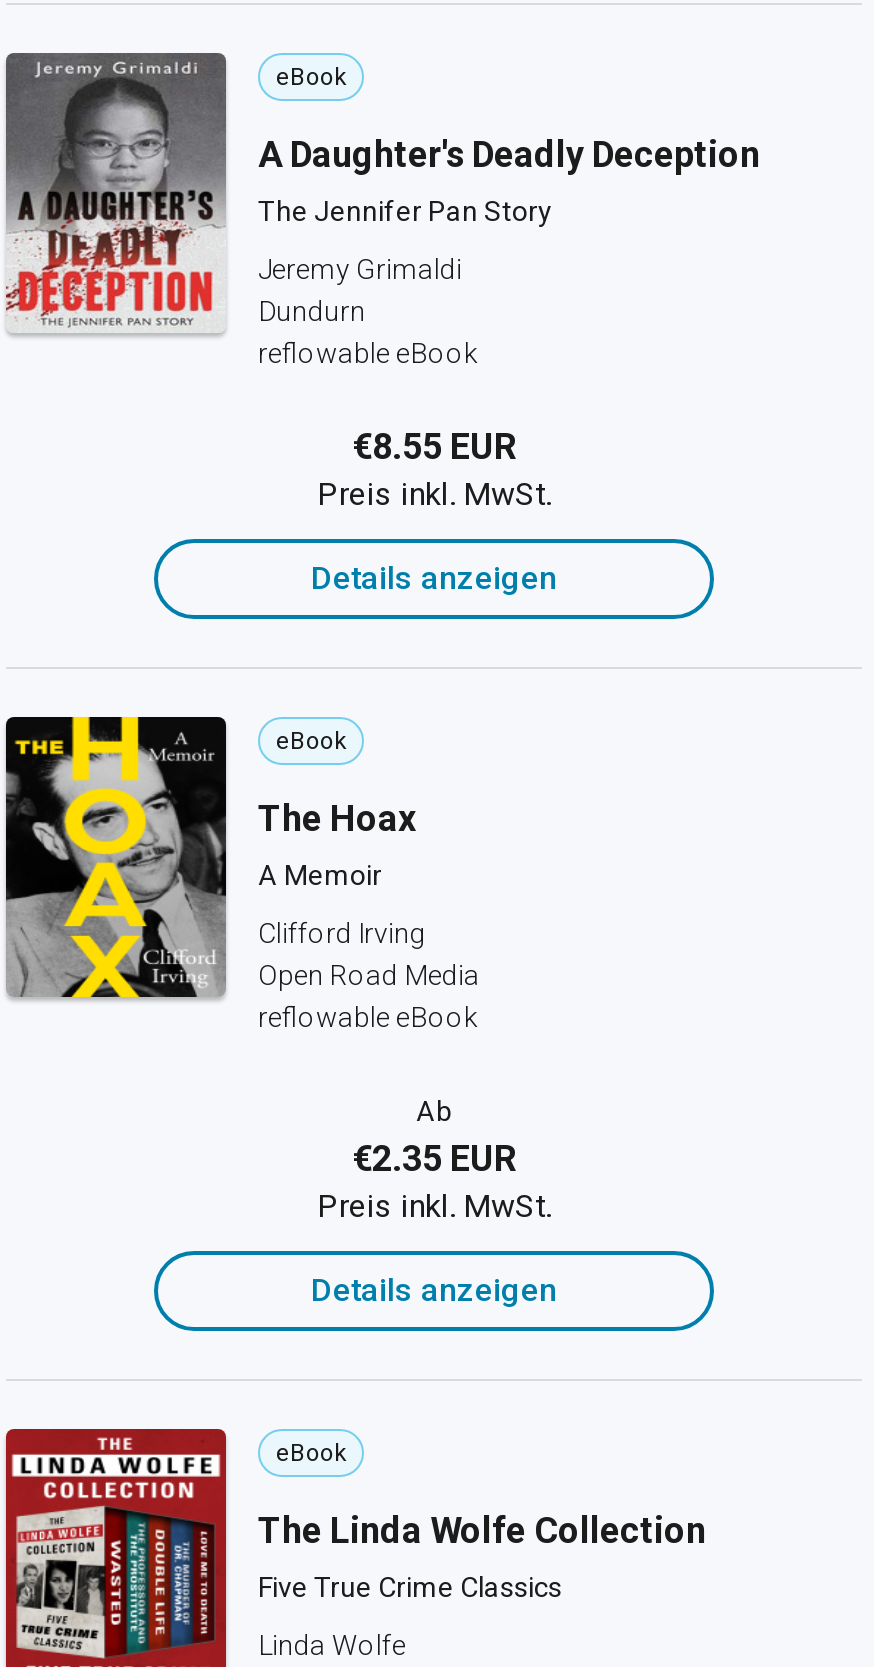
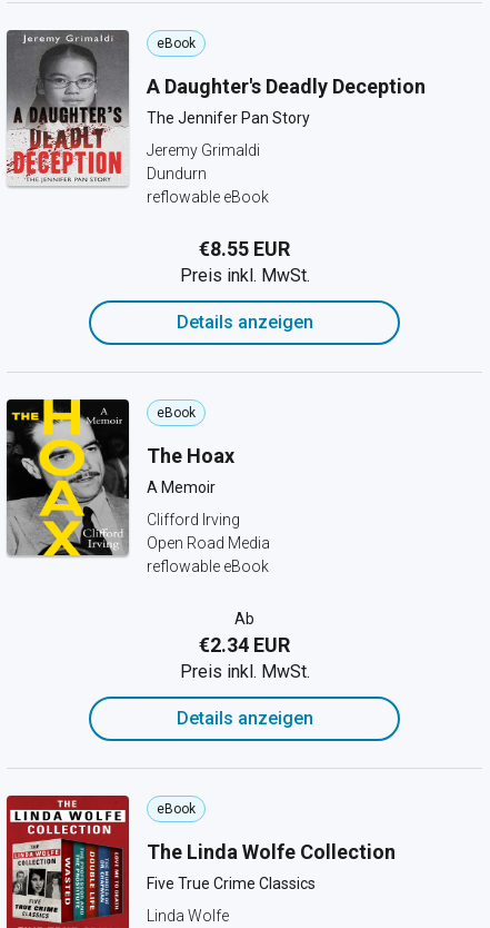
- €2.35 EUR
+ €2.34 EUR
